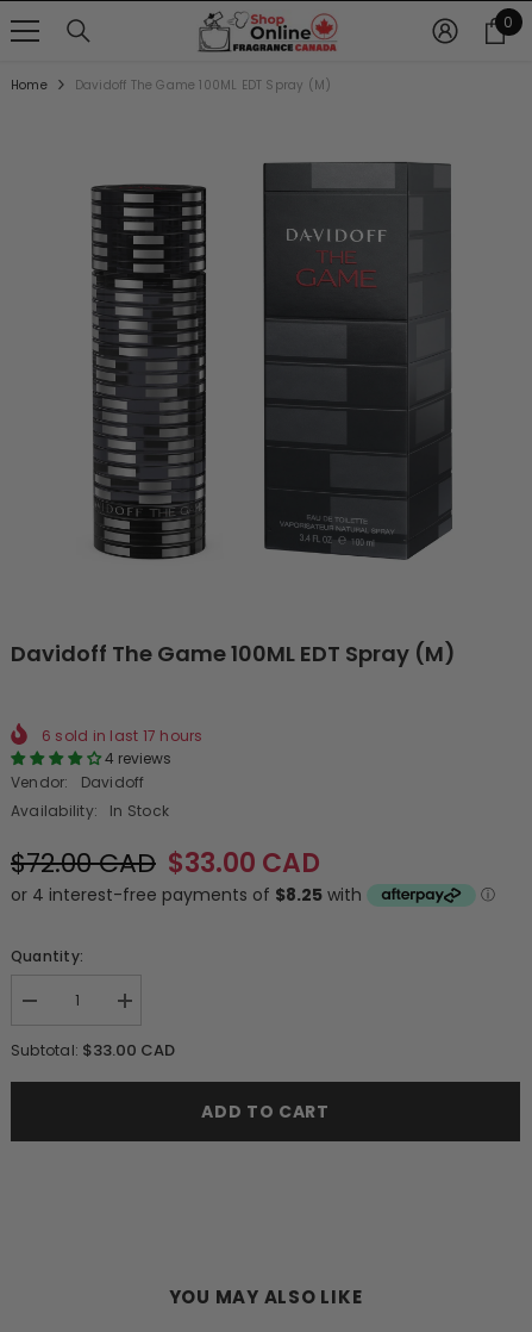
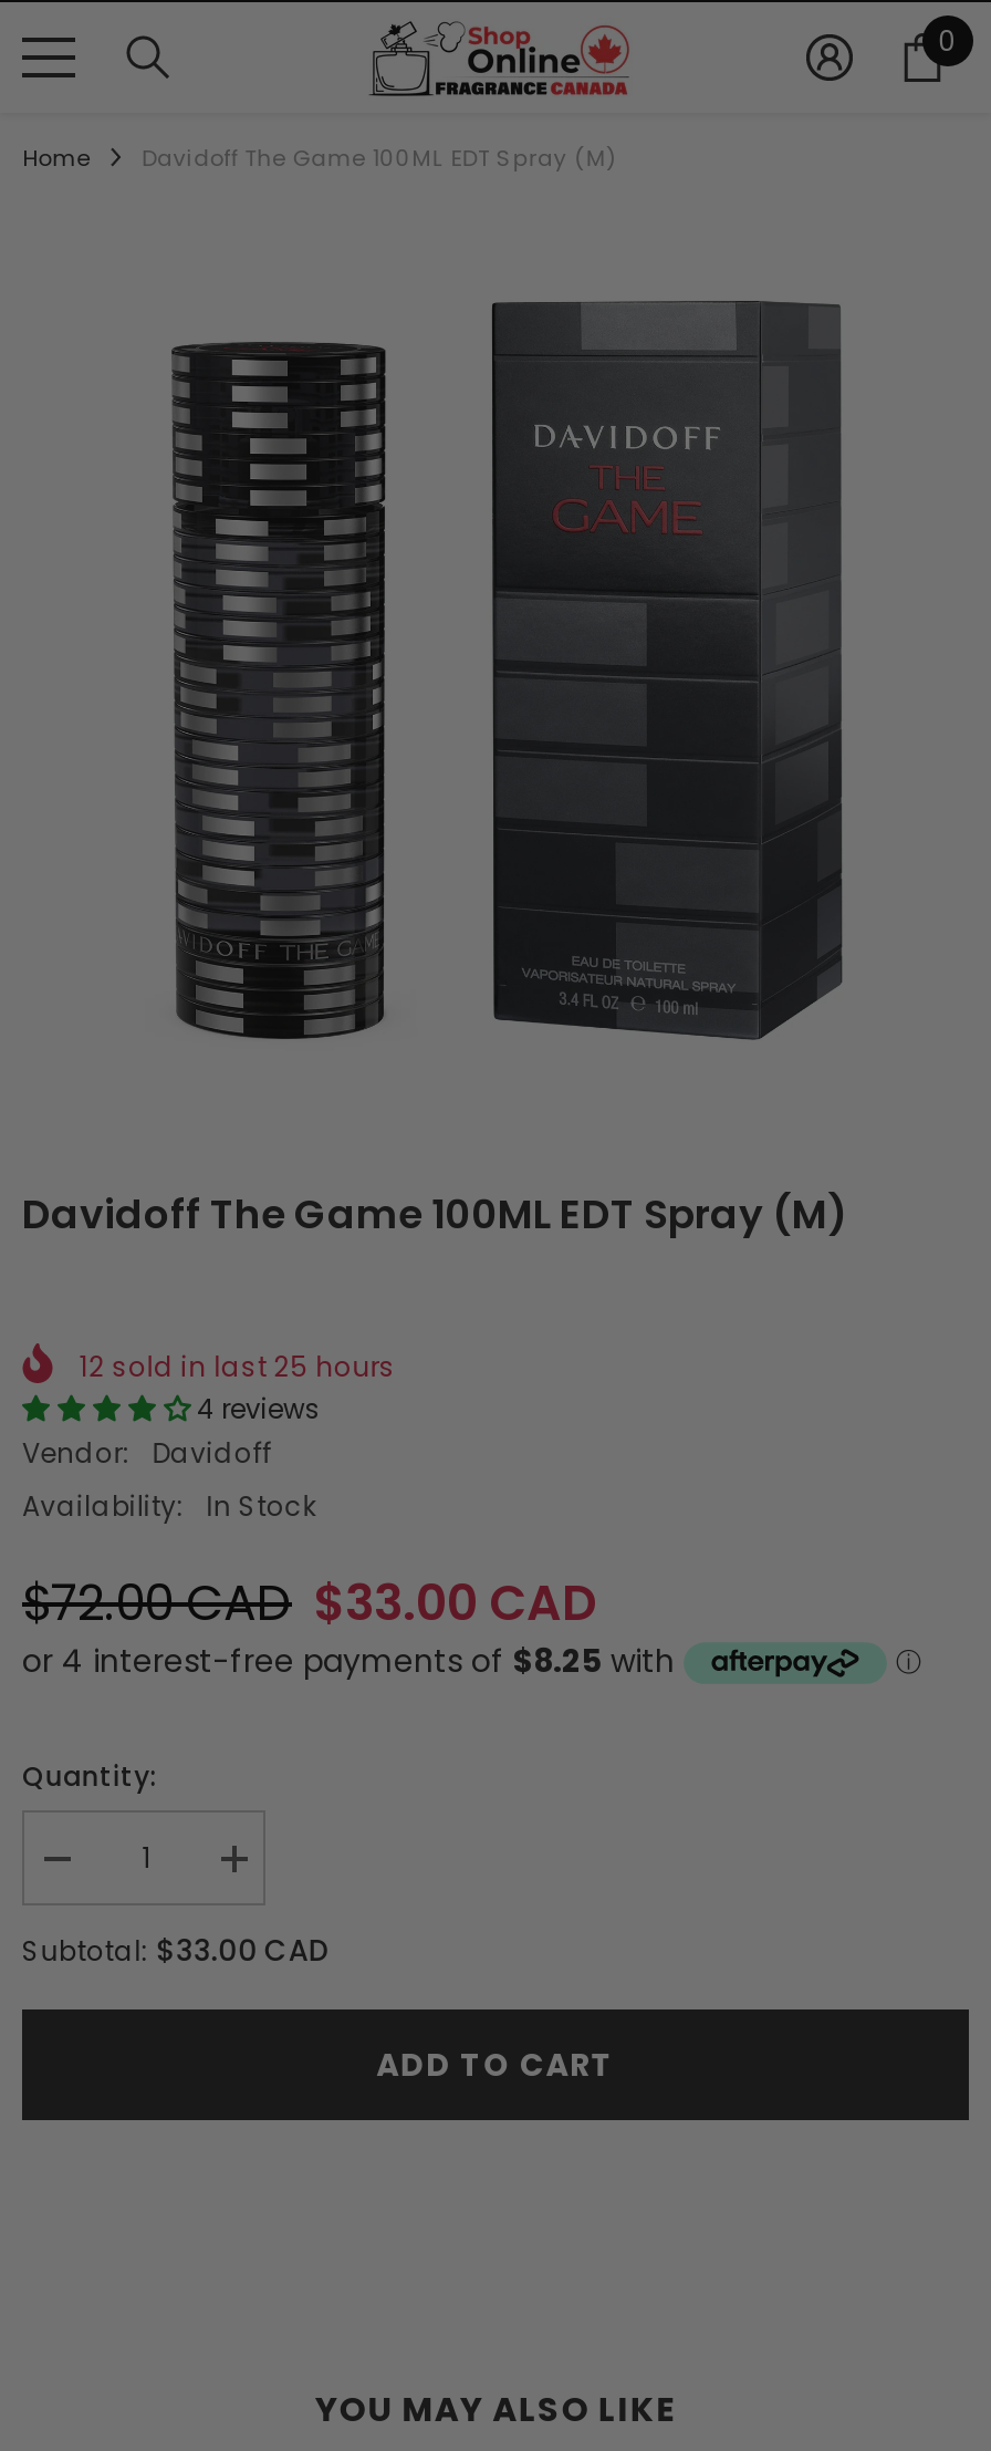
- 6 sold in last 17 hours
+ 12 sold in last 25 hours
